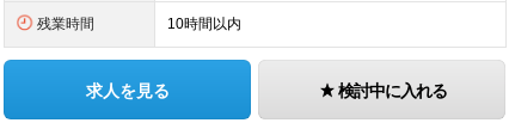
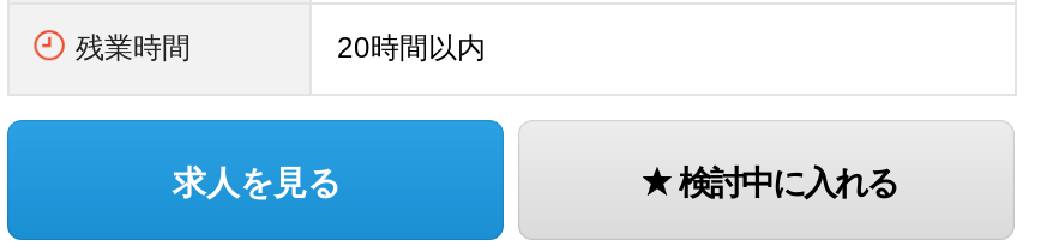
- 10時間以内
+ 20時間以内
